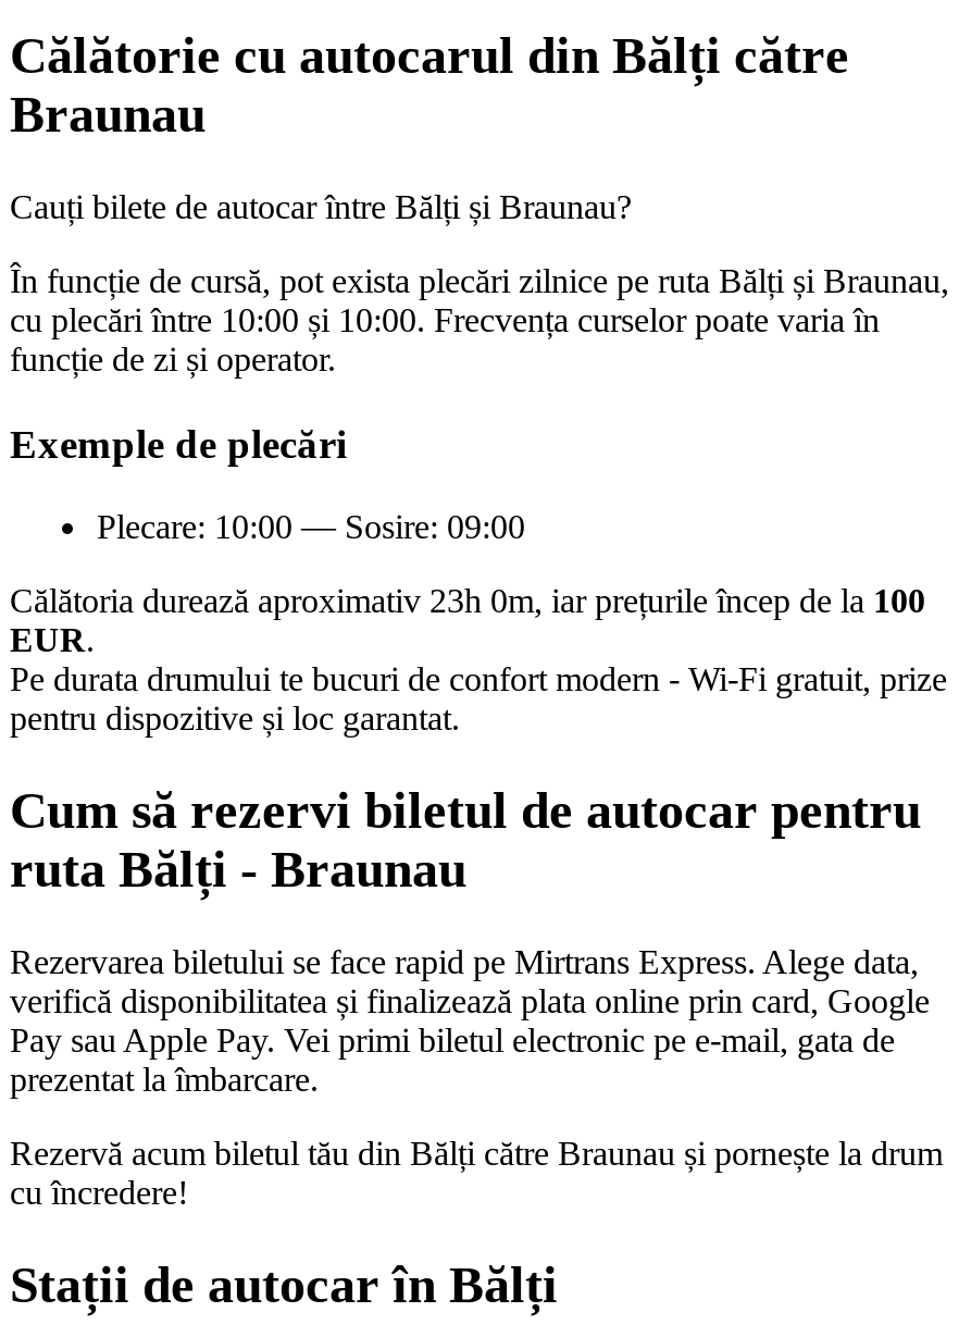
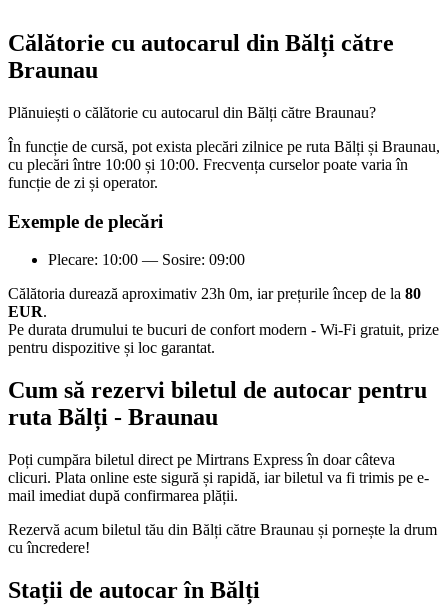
- Cauți bilete de autocar între Bălți și Braunau?
+ Plănuiești o călătorie cu autocarul din Bălți către Braunau?

- Călătoria durează aproximativ 23h 0m, iar prețurile încep de la 100
+ Călătoria durează aproximativ 23h 0m, iar prețurile încep de la 80

- Rezervarea biletului se face rapid pe Mirtrans Express. Alege data,
- verifică disponibilitatea și finalizează plata online prin card, Google
- Pay sau Apple Pay. Vei primi biletul electronic pe e-mail, gata de
- prezentat la îmbarcare.
+ Poți cumpăra biletul direct pe Mirtrans Express în doar câteva
+ clicuri. Plata online este sigură și rapidă, iar biletul va fi trimis pe e-
+ mail imediat după confirmarea plății.
